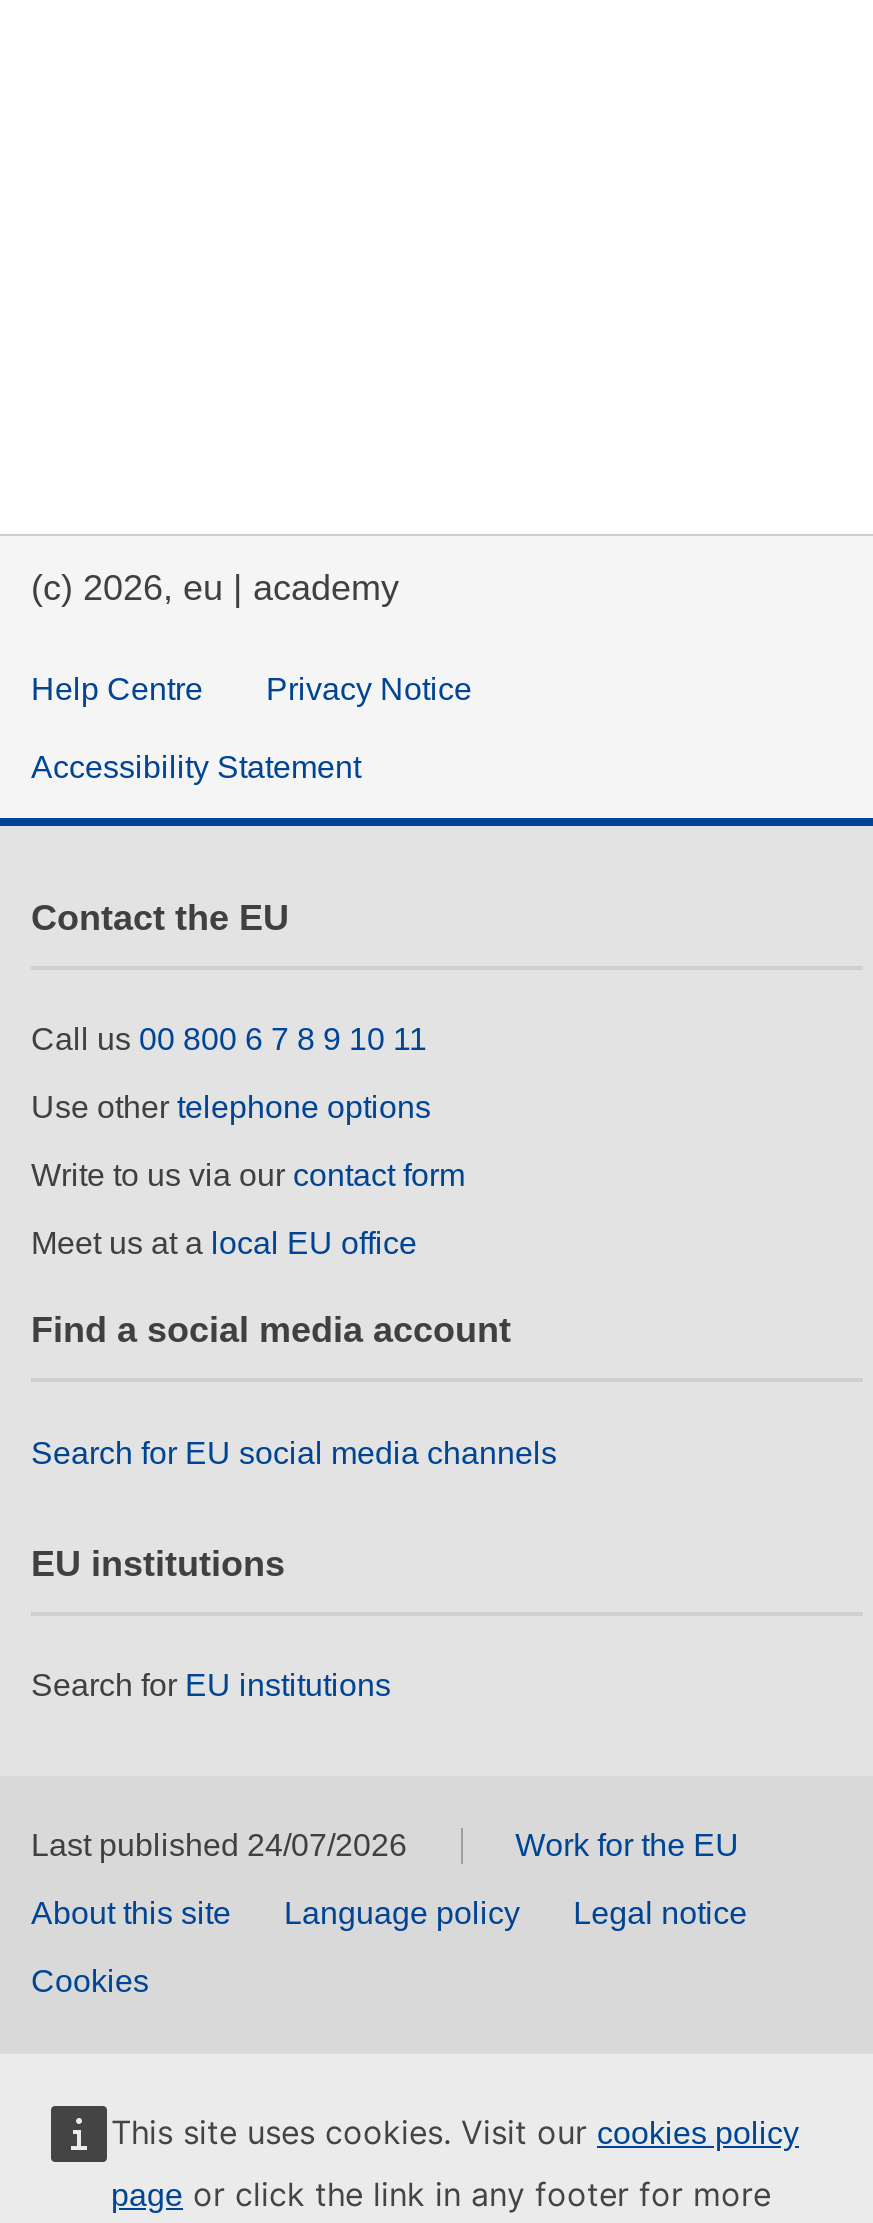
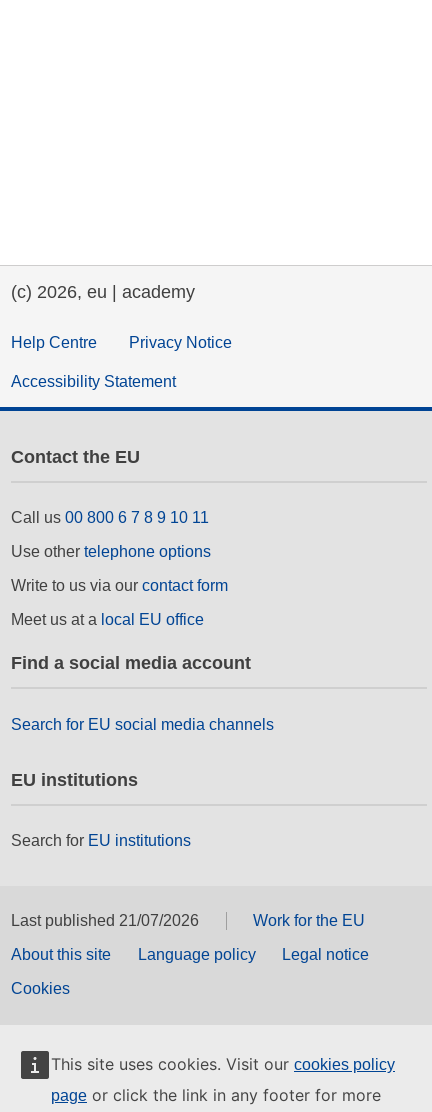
- Last published 24/07/2026
+ Last published 21/07/2026
